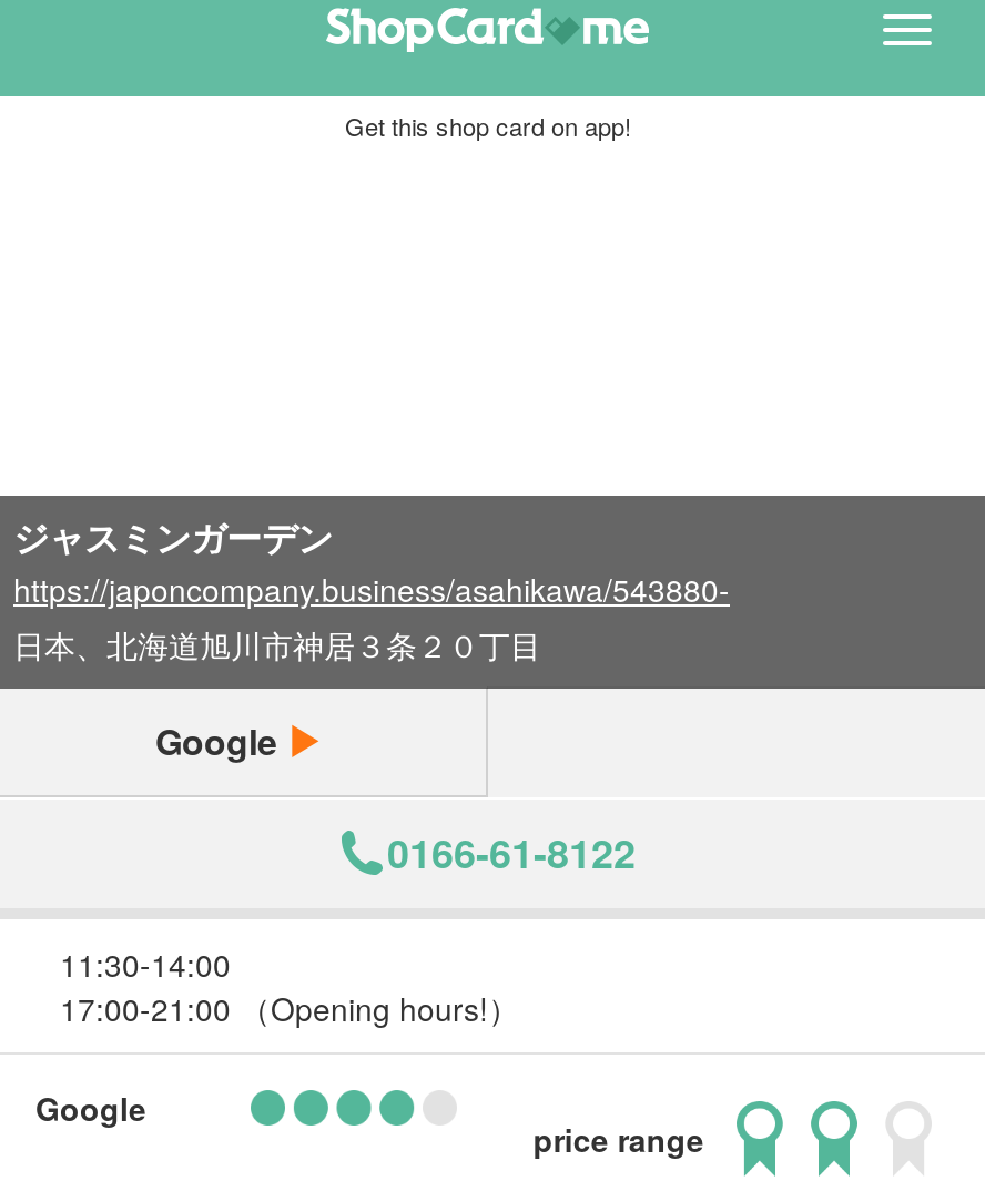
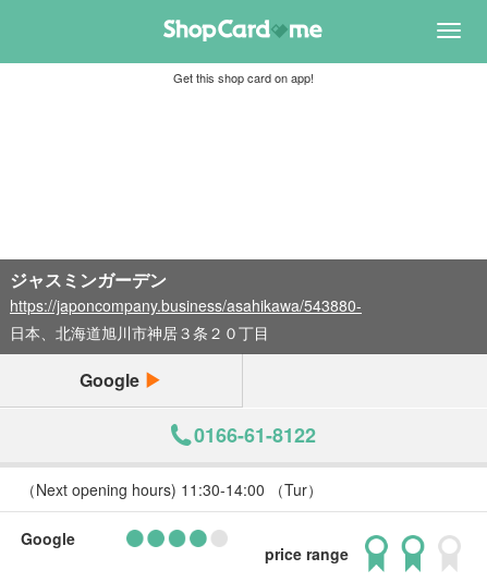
- 11:30-14:00
- 17:00-21:00 （Opening hours!）
+ （Next opening hours) 11:30-14:00 （Tur）
